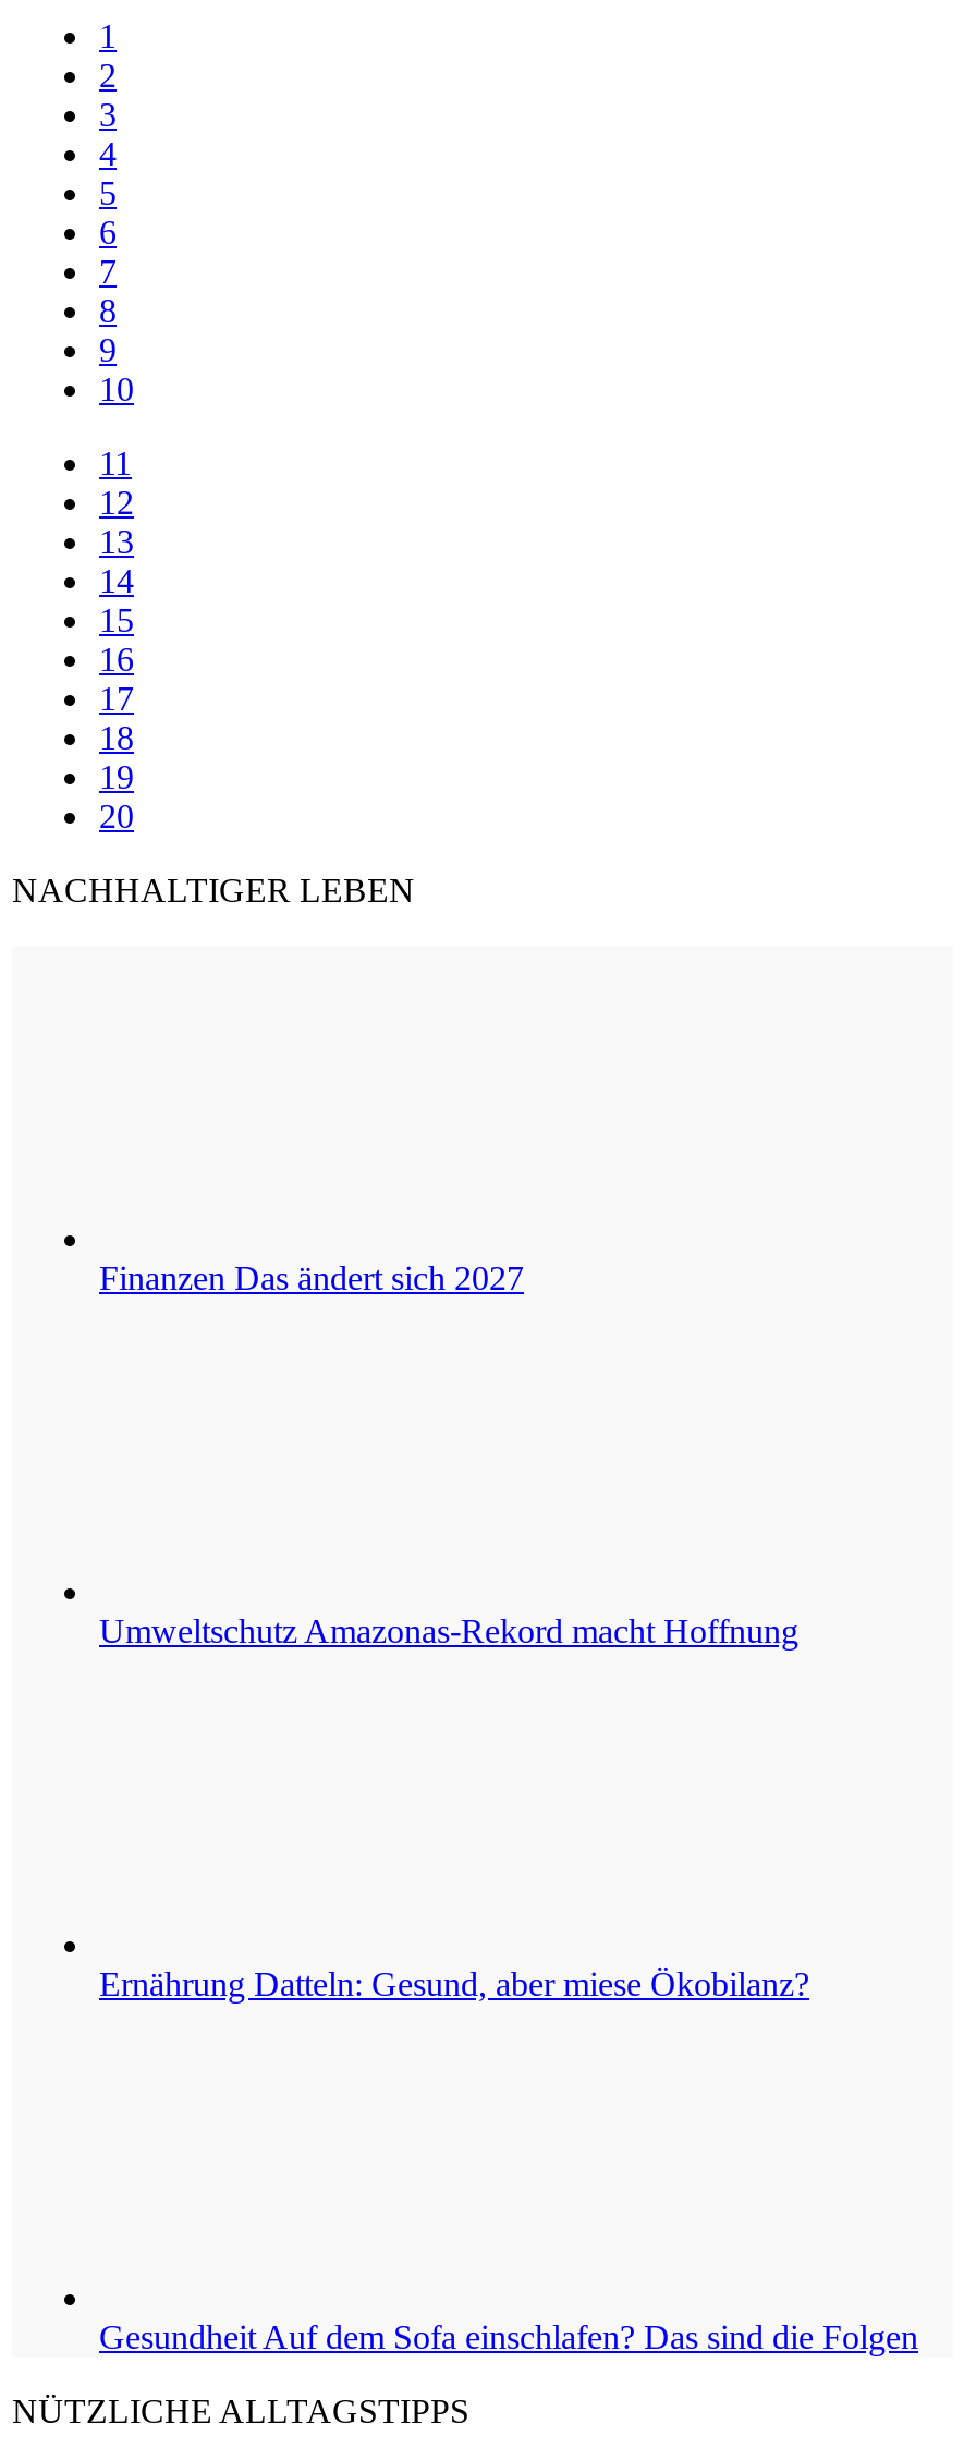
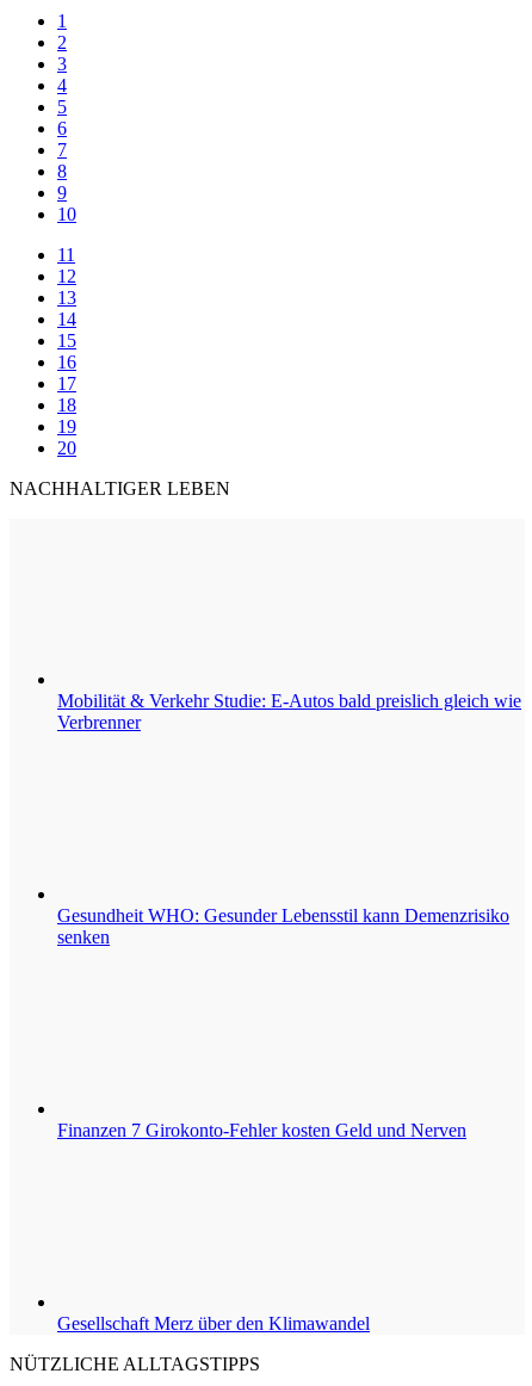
- Finanzen Das ändert sich 2027
+ Mobilität & Verkehr Studie: E-Autos bald preislich gleich wie
+ Verbrenner

- Umweltschutz Amazonas-Rekord macht Hoffnung
+ Gesundheit WHO: Gesunder Lebensstil kann Demenzrisiko
+ senken

- Ernährung Datteln: Gesund, aber miese Ökobilanz?
+ Finanzen 7 Girokonto-Fehler kosten Geld und Nerven

- Gesundheit Auf dem Sofa einschlafen? Das sind die Folgen
+ Gesellschaft Merz über den Klimawandel
